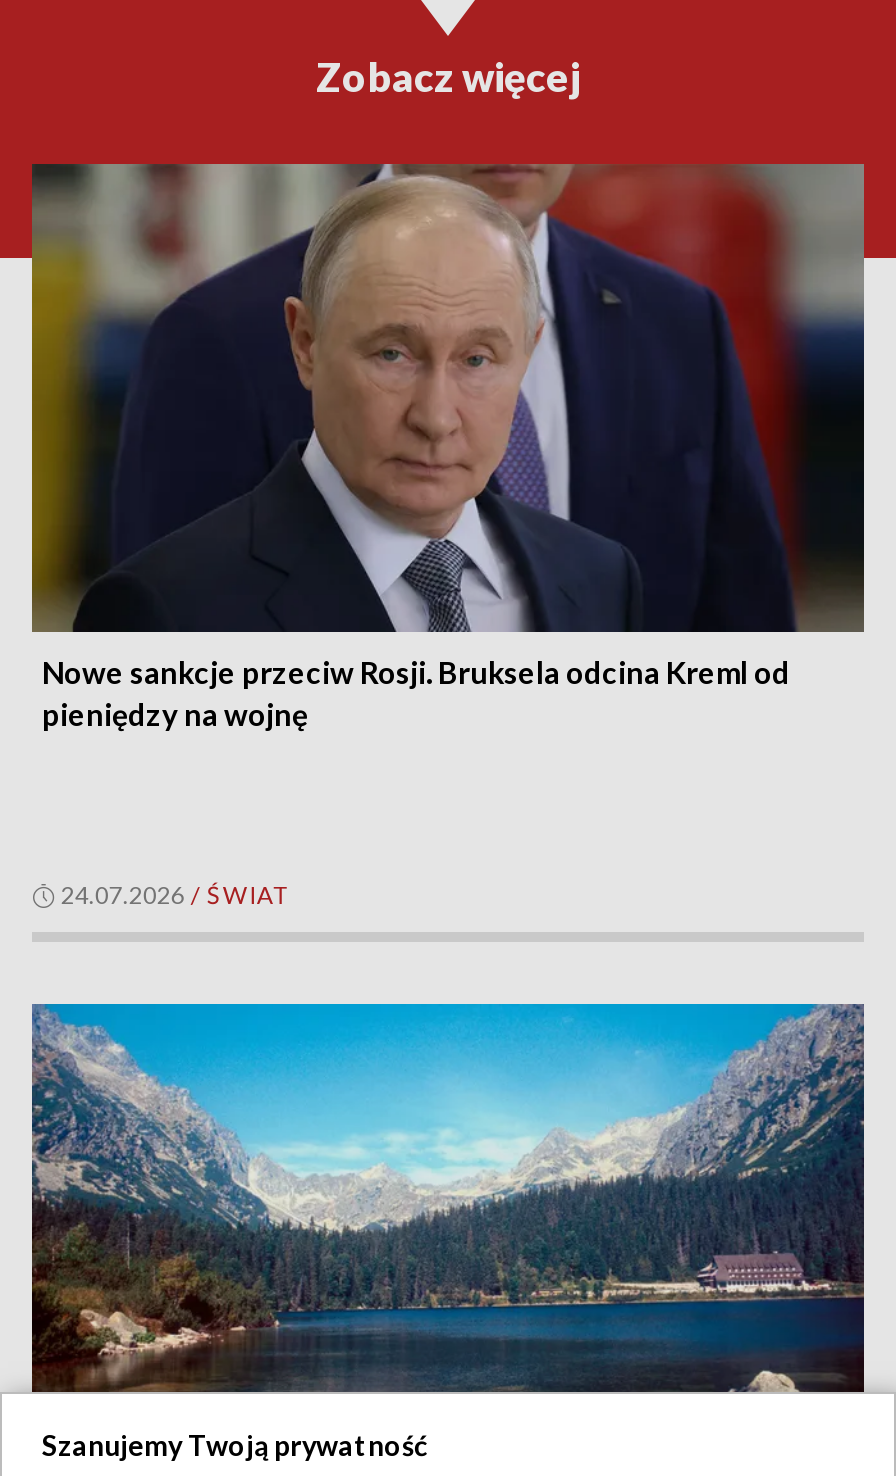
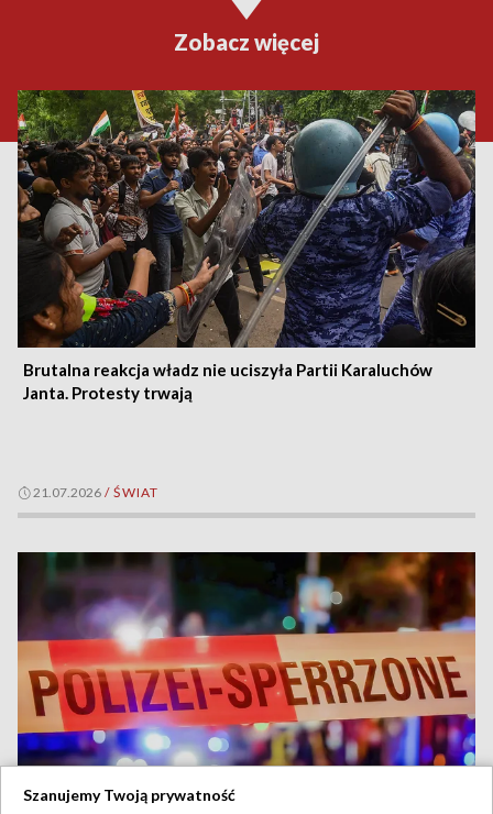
- [image]
- Nowe sankcje przeciw Rosji. Bruksela odcina Kreml od
- pieniędzy na wojnę
+ [image]
+ Brutalna reakcja władz nie uciszyła Partii Karaluchów
+ Janta. Protesty trwają

- 24.07.2026 / ŚWIAT
+ 21.07.2026 / ŚWIAT

- [image]
+ [image]
